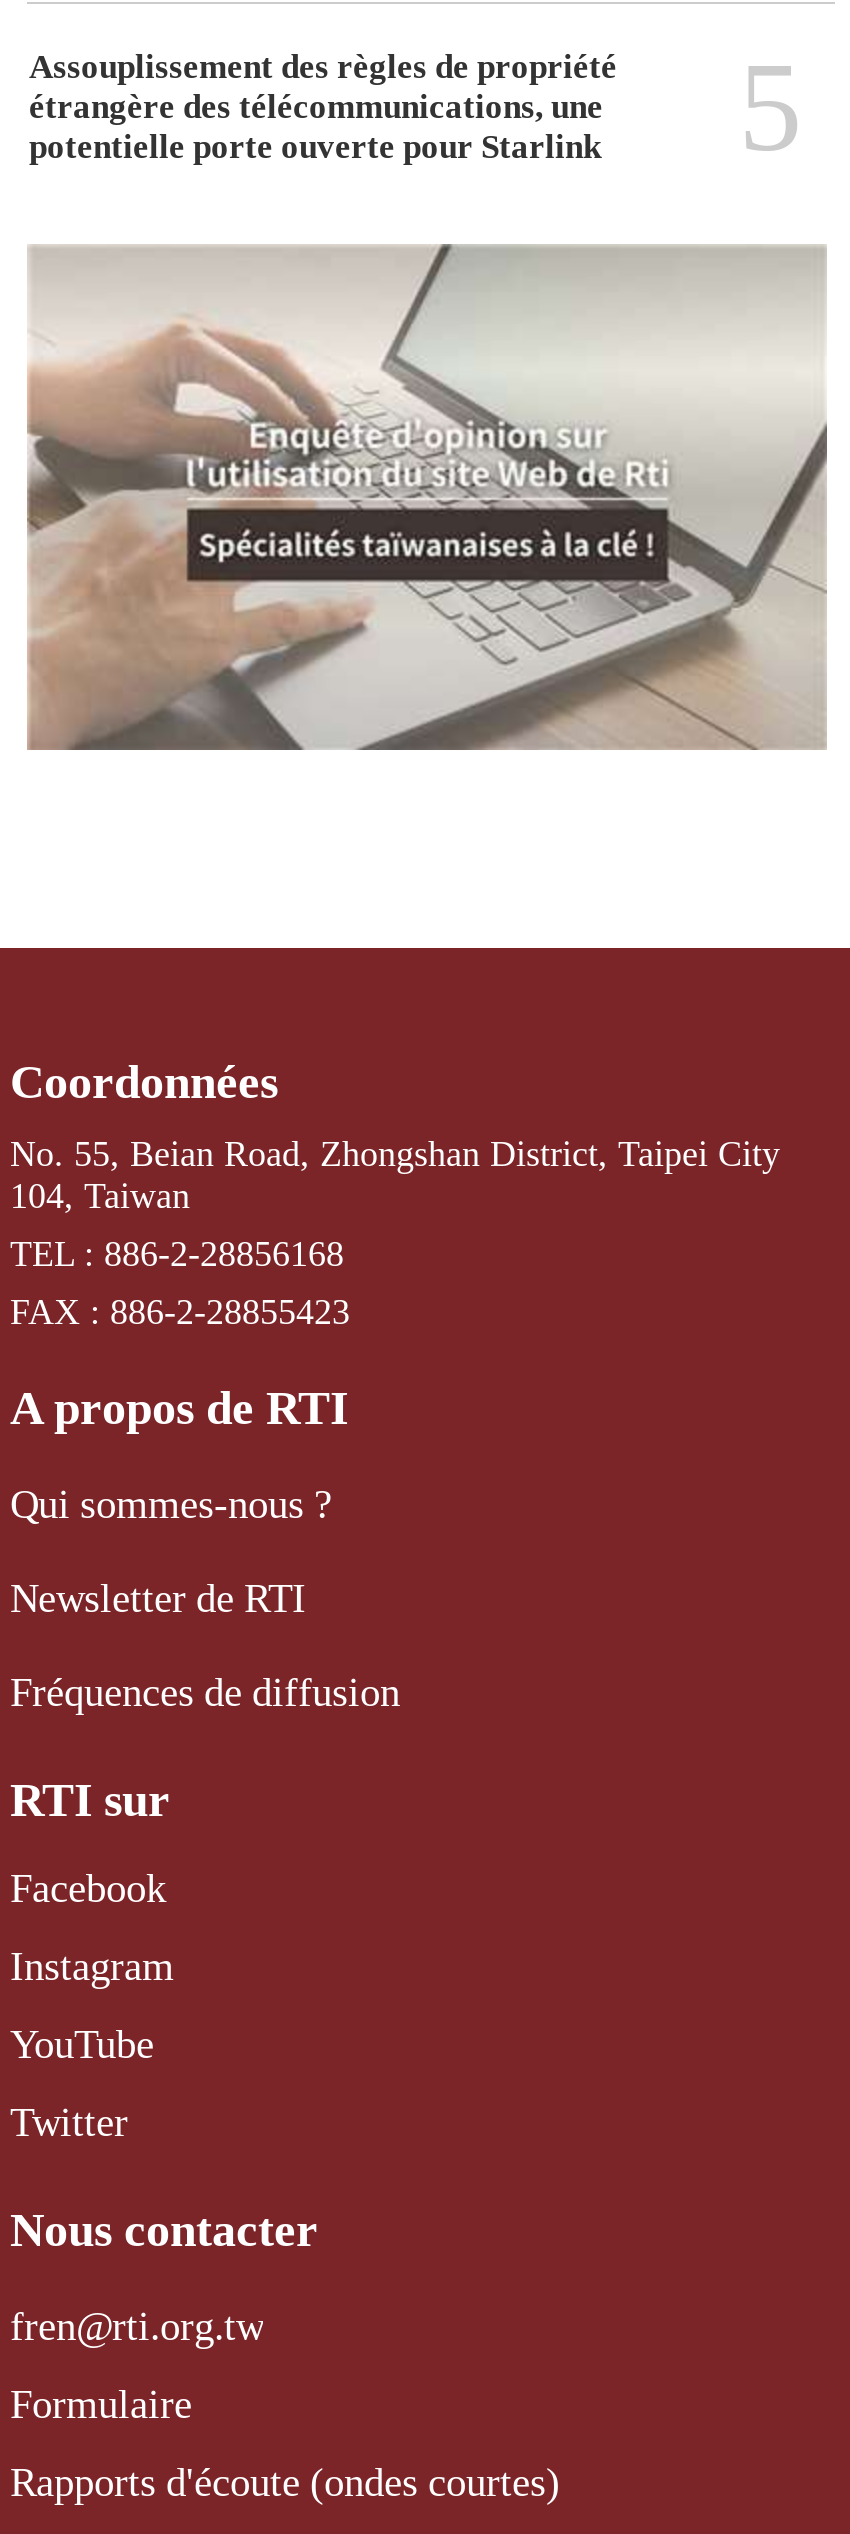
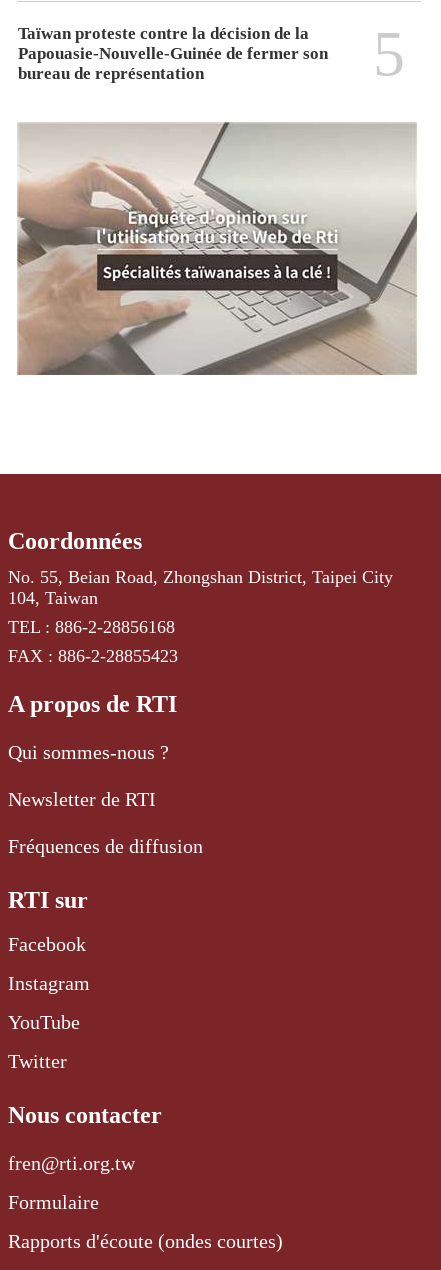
- Assouplissement des règles de propriété
- étrangère des télécommunications, une
- potentielle porte ouverte pour Starlink
+ Taïwan proteste contre la décision de la
+ Papouasie-Nouvelle-Guinée de fermer son
+ bureau de représentation
